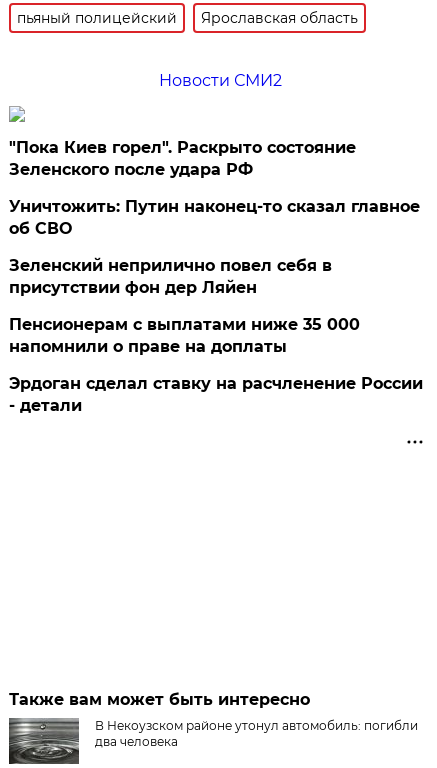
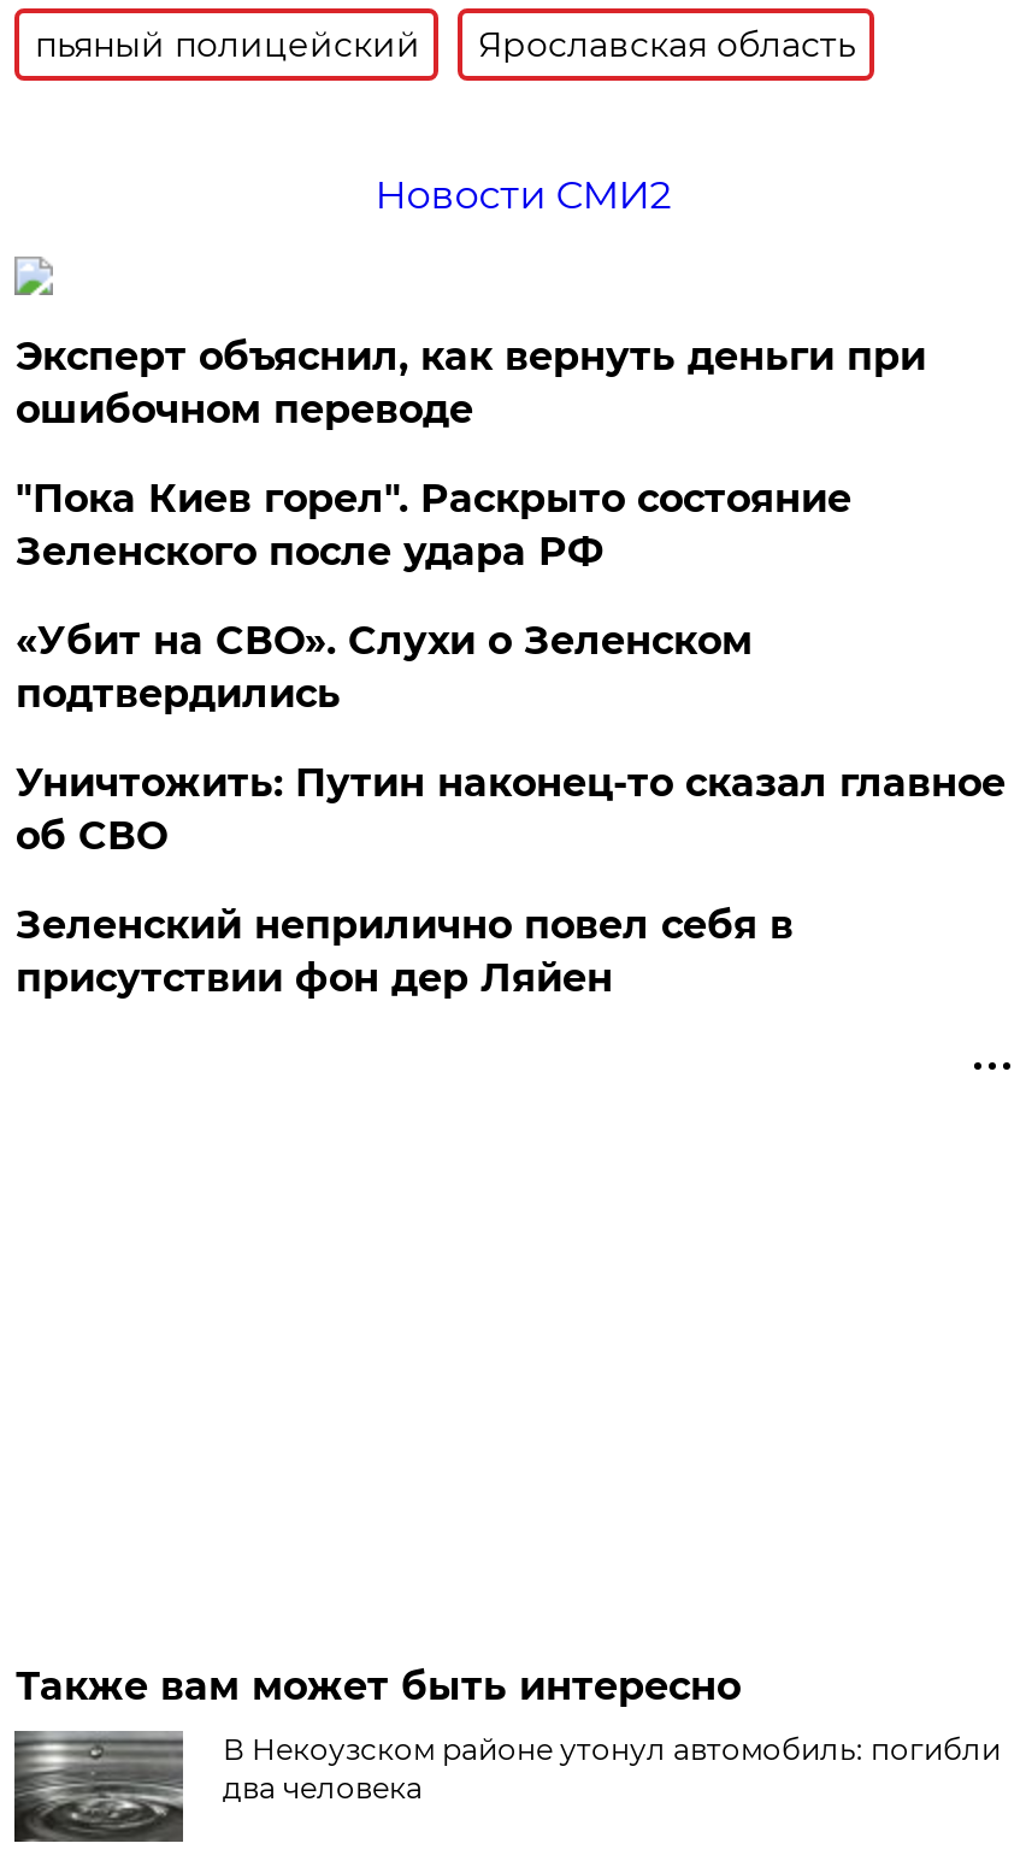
+ Эксперт объяснил, как вернуть деньги при
+ ошибочном переводе

moved down: "Пока Киев горел". Раскрыто состояние | Зеленского после удара РФ

+ «Убит на СВО». Слухи о Зеленском
+ подтвердились

moved down: Уничтожить: Путин наконец-то сказал главное | об СВО | Зеленский неприлично повел cебя в | присутствии фон дер Ляйен

- Пенсионерам с выплатами ниже 35 000
- напомнили о праве на доплаты
- Эрдоган сделал ставку на расчленение России
- - детали
